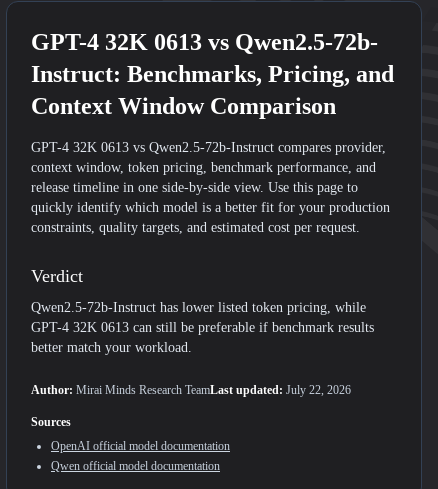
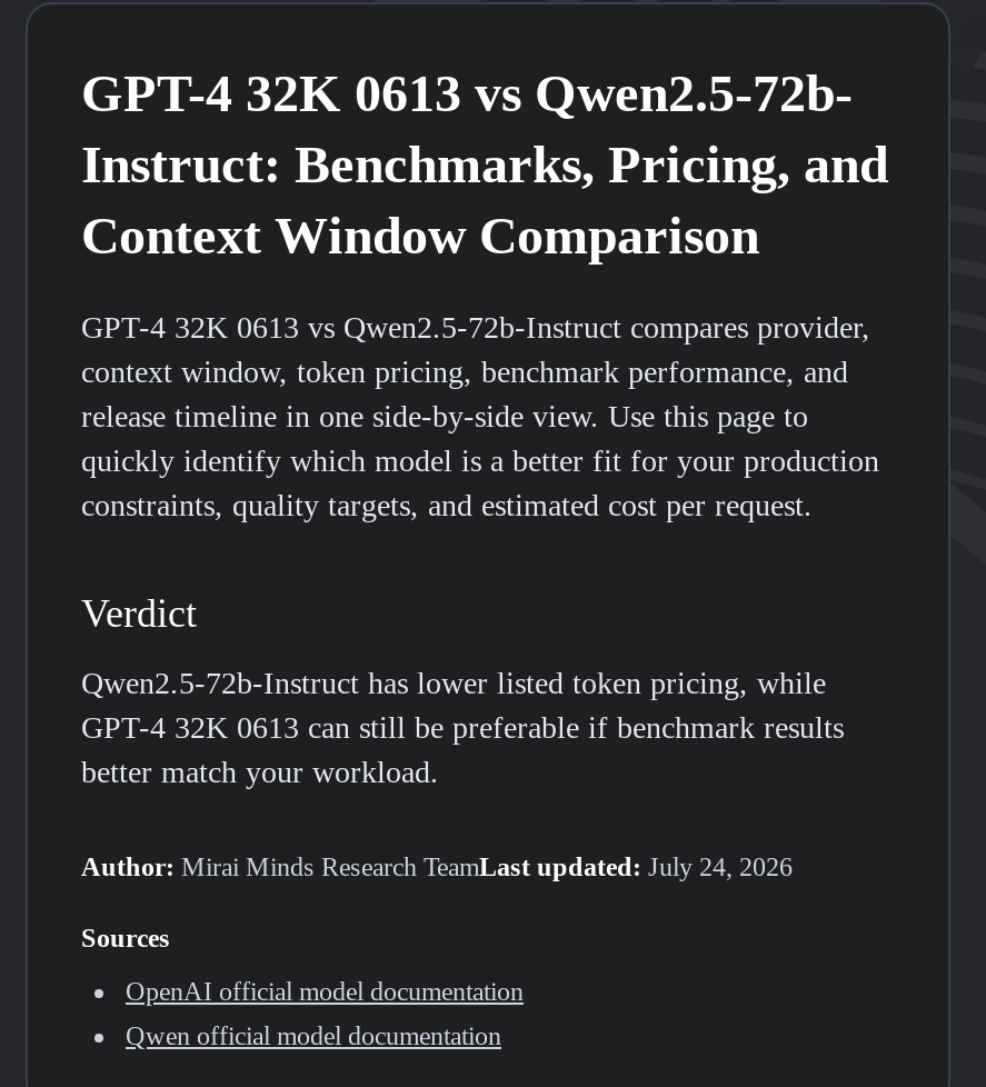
- Author: Mirai Minds Research TeamLast updated: July 22, 2026
+ Author: Mirai Minds Research TeamLast updated: July 24, 2026
